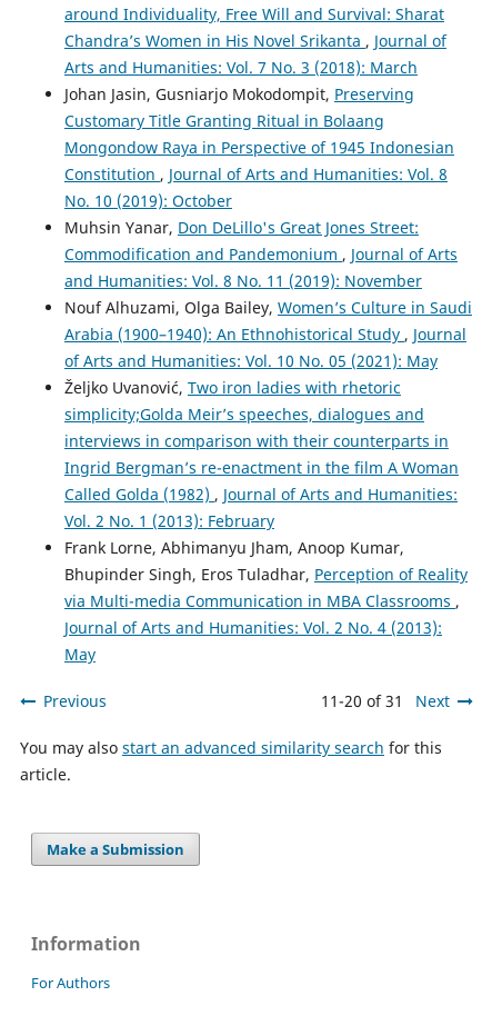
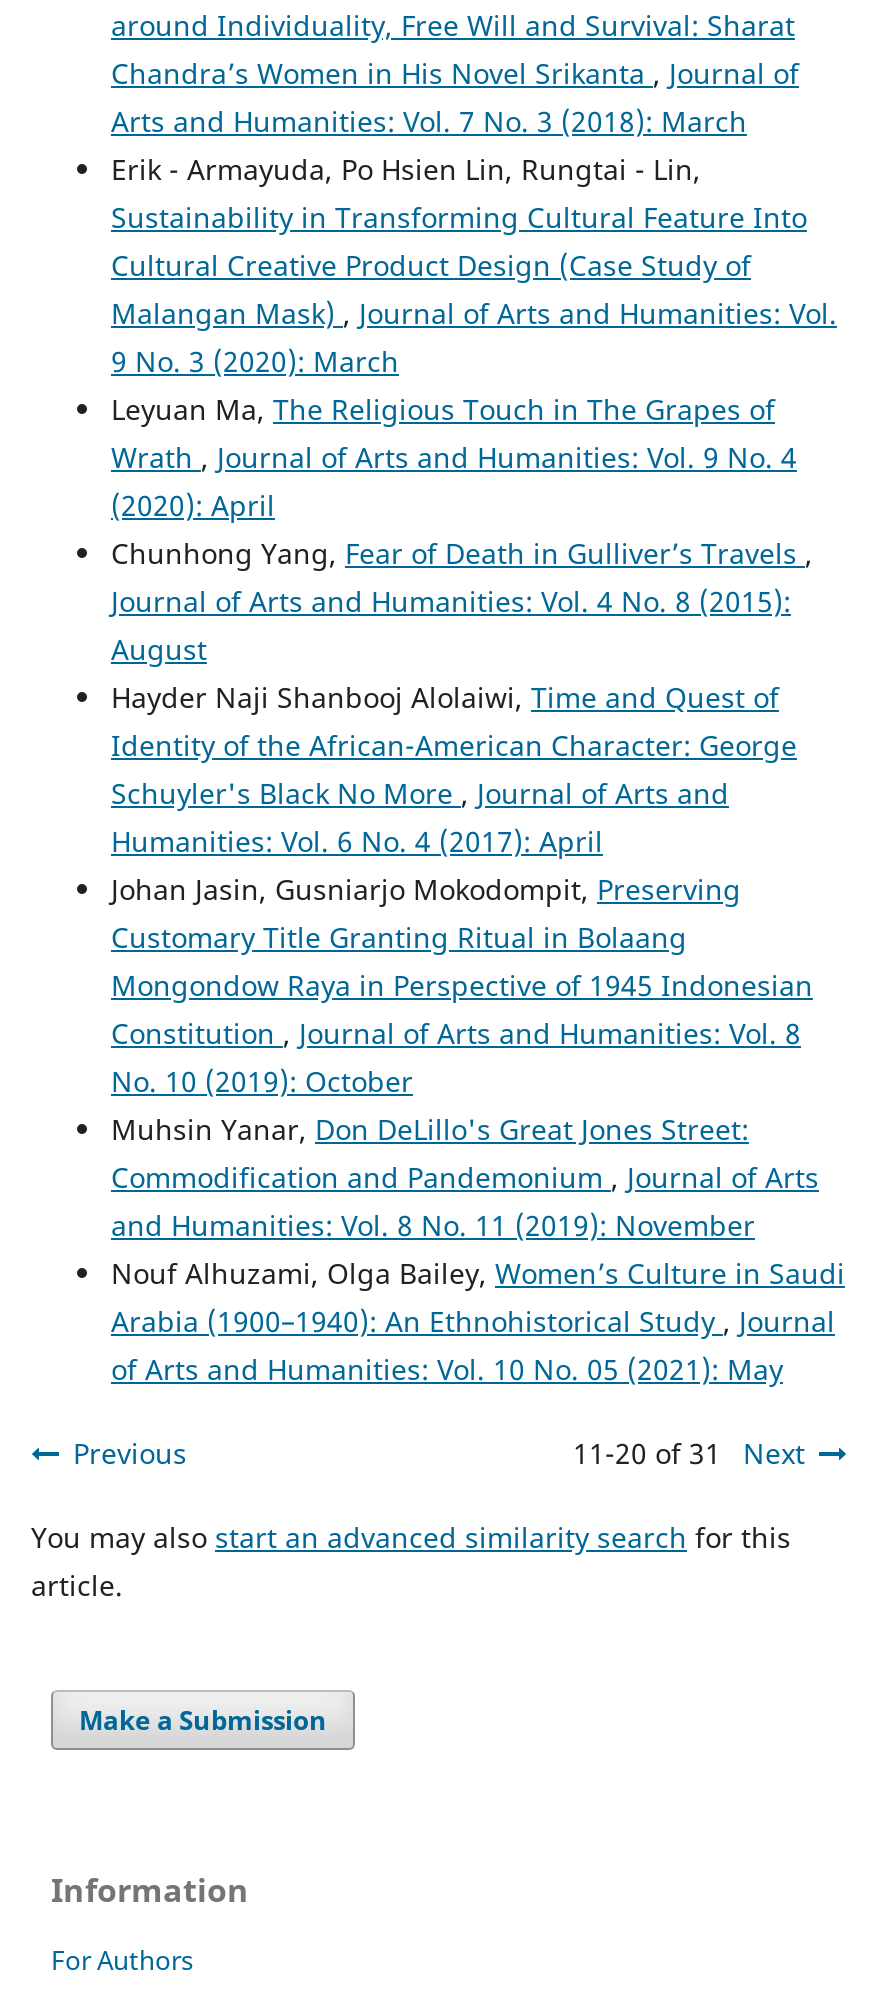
+ Erik - Armayuda, Po Hsien Lin, Rungtai - Lin,
+ Sustainability in Transforming Cultural Feature Into
+ Cultural Creative Product Design (Case Study of
+ Malangan Mask), Journal of Arts and Humanities: Vol.
+ 9 No. 3 (2020): March
+ Leyuan Ma, The Religious Touch in The Grapes of
+ Wrath, Journal of Arts and Humanities: Vol. 9 No. 4
+ (2020): April
+ Chunhong Yang, Fear of Death in Gulliver’s Travels,
+ Journal of Arts and Humanities: Vol. 4 No. 8 (2015):
+ August
+ Hayder Naji Shanbooj Alolaiwi, Time and Quest of
+ Identity of the African-American Character: George
+ Schuyler's Black No More, Journal of Arts and
+ Humanities: Vol. 6 No. 4 (2017): April

moved down: Johan Jasin, Gusniarjo Mokodompit, Preserving | Customary Title Granting Ritual in Bolaang | Mongondow Raya in Perspective of 1945 Indonesian | ... | Arabia (1900–1940): An Ethnohistorical Study, Journal | of Arts and Humanities: Vol. 10 No. 05 (2021): May

- Željko Uvanović, Two iron ladies with rhetoric
- simplicity;Golda Meir’s speeches, dialogues and
- interviews in comparison with their counterparts in
- Ingrid Bergman’s re-enactment in the film A Woman
- Called Golda (1982), Journal of Arts and Humanities:
- Vol. 2 No. 1 (2013): February
- Frank Lorne, Abhimanyu Jham, Anoop Kumar,
- Bhupinder Singh, Eros Tuladhar, Perception of Reality
- via Multi-media Communication in MBA Classrooms,
- Journal of Arts and Humanities: Vol. 2 No. 4 (2013):
- May
